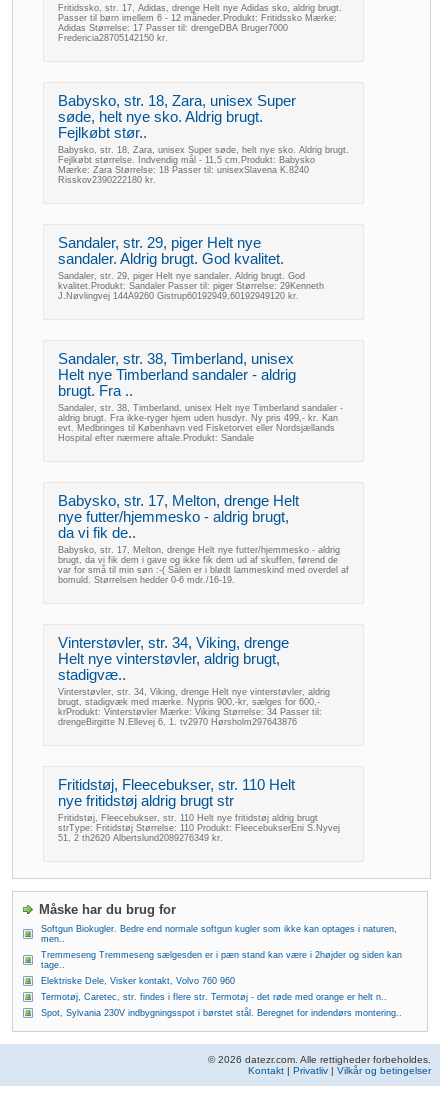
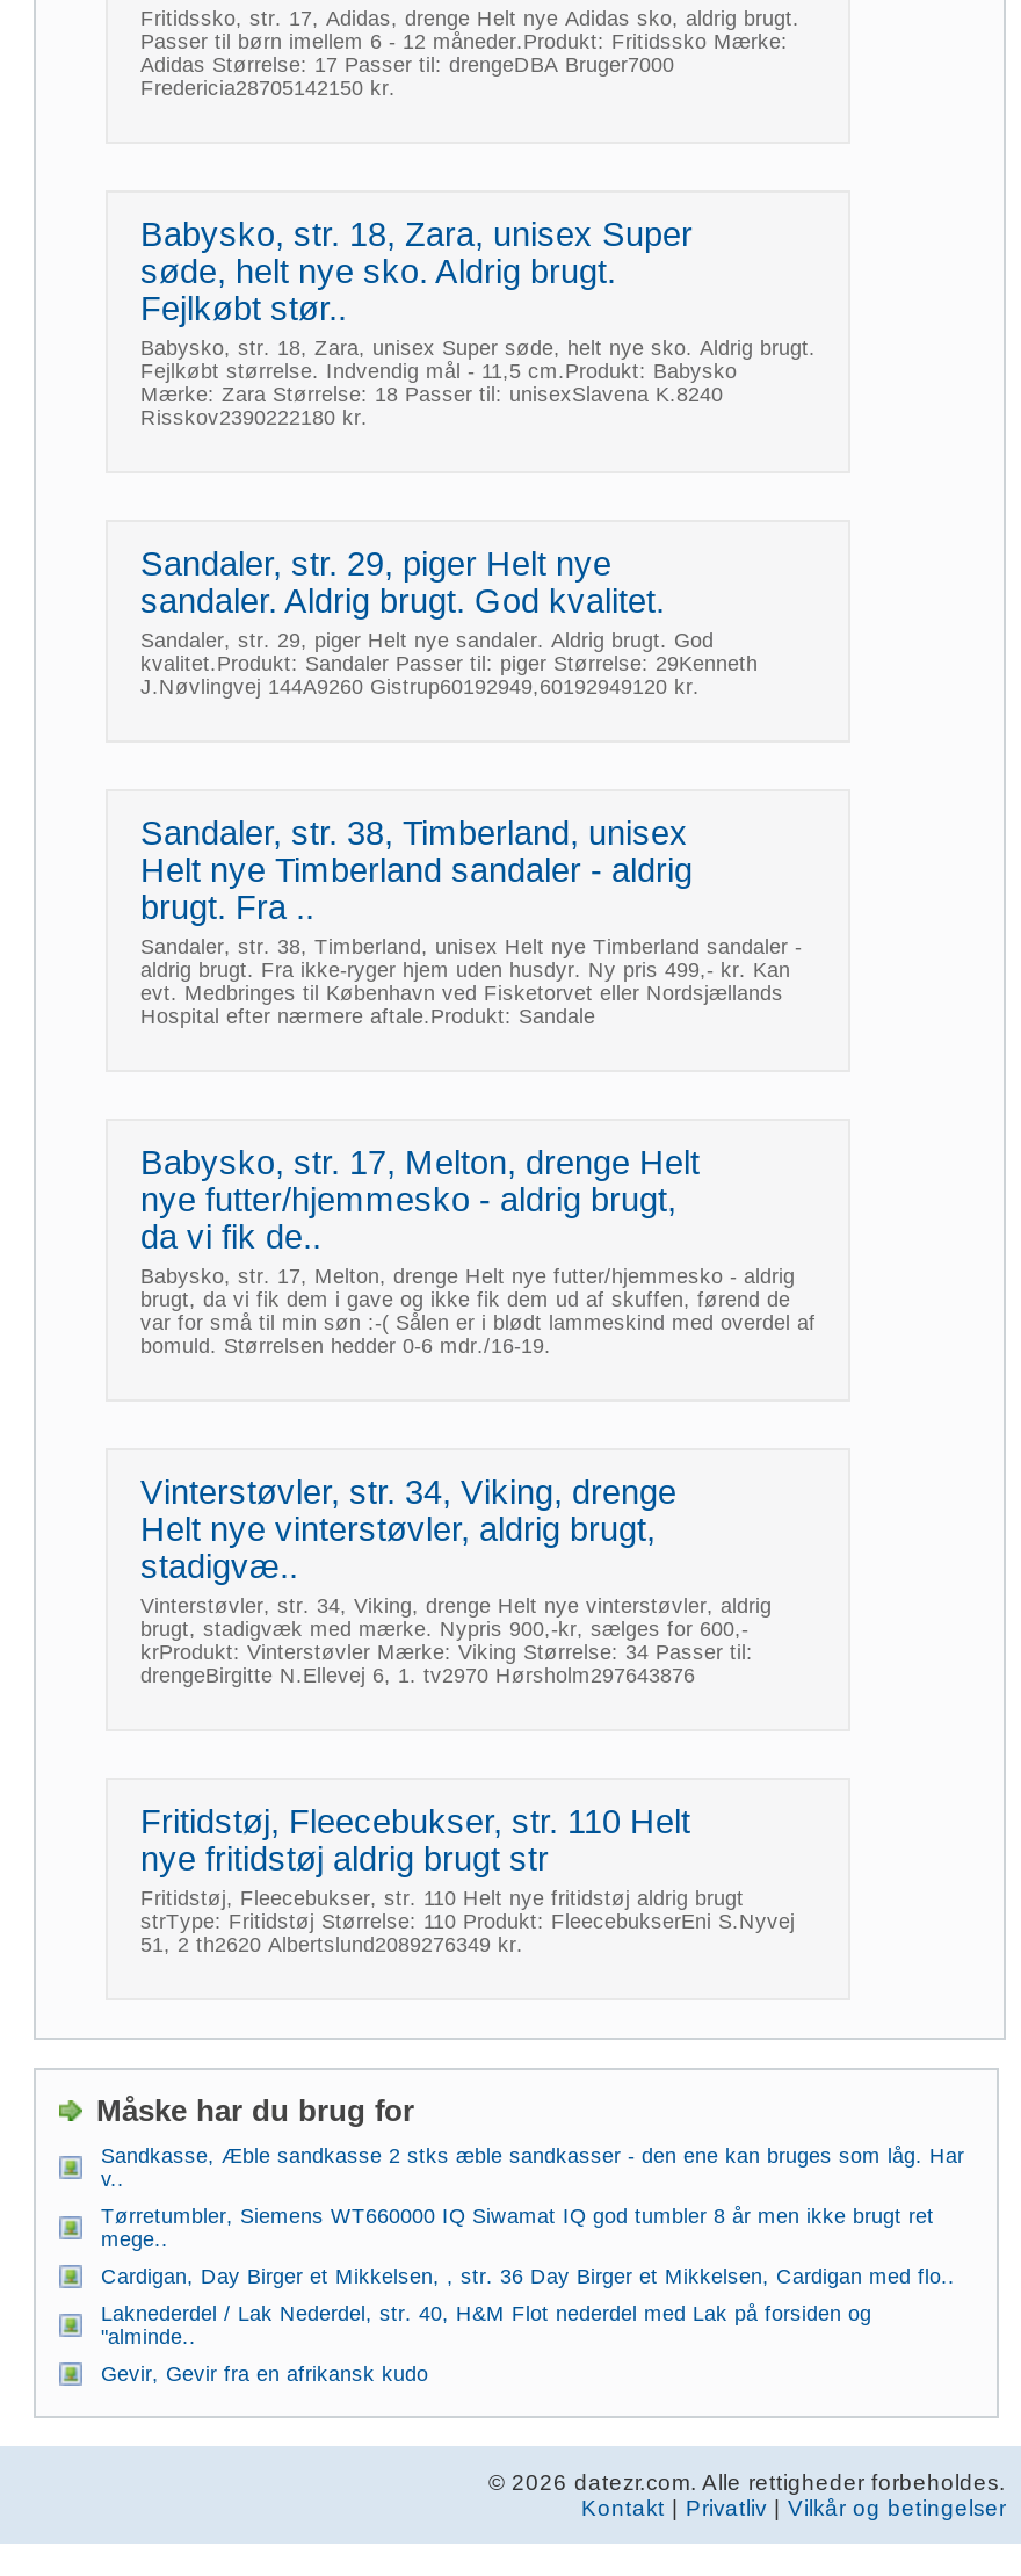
- Softgun Biokugler. Bedre end normale softgun kugler som ikke kan optages i naturen,
- men..
+ Sandkasse, Æble sandkasse 2 stks æble sandkasser - den ene kan bruges som låg. Har
+ v..

- Tremmeseng Tremmeseng sælgesden er i pæn stand kan være i 2højder og siden kan
- tage..
+ Tørretumbler, Siemens WT660000 IQ Siwamat IQ god tumbler 8 år men ikke brugt ret
+ mege..

- Elektriske Dele, Visker kontakt, Volvo 760 960
+ Cardigan, Day Birger et Mikkelsen, , str. 36 Day Birger et Mikkelsen, Cardigan med flo..

- Termotøj, Caretec, str. findes i flere str. Termotøj - det røde med orange er helt n..
+ Laknederdel / Lak Nederdel, str. 40, H&M Flot nederdel med Lak på forsiden og
+ "alminde..

- Spot, Sylvania 230V indbygningsspot i børstet stål. Beregnet for indendørs montering..
+ Gevir, Gevir fra en afrikansk kudo
